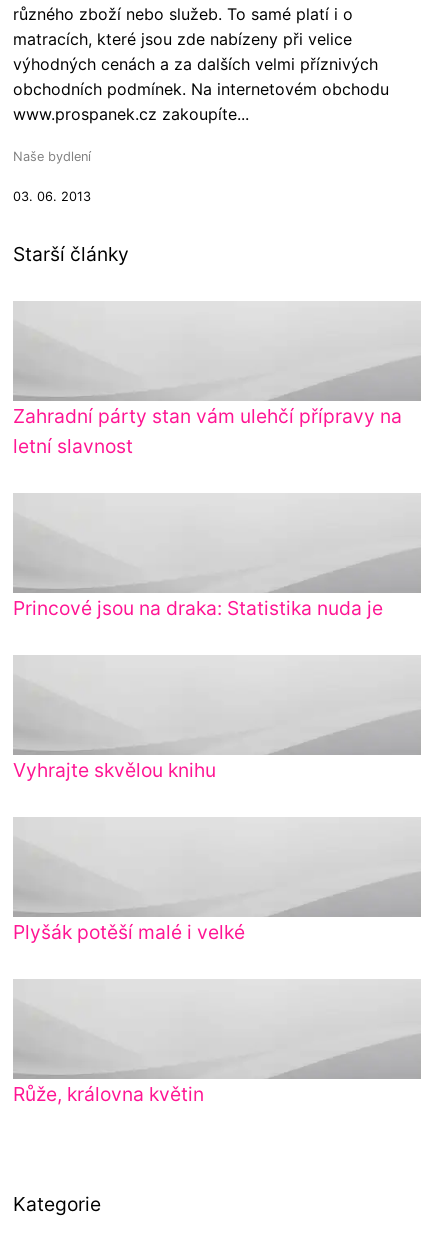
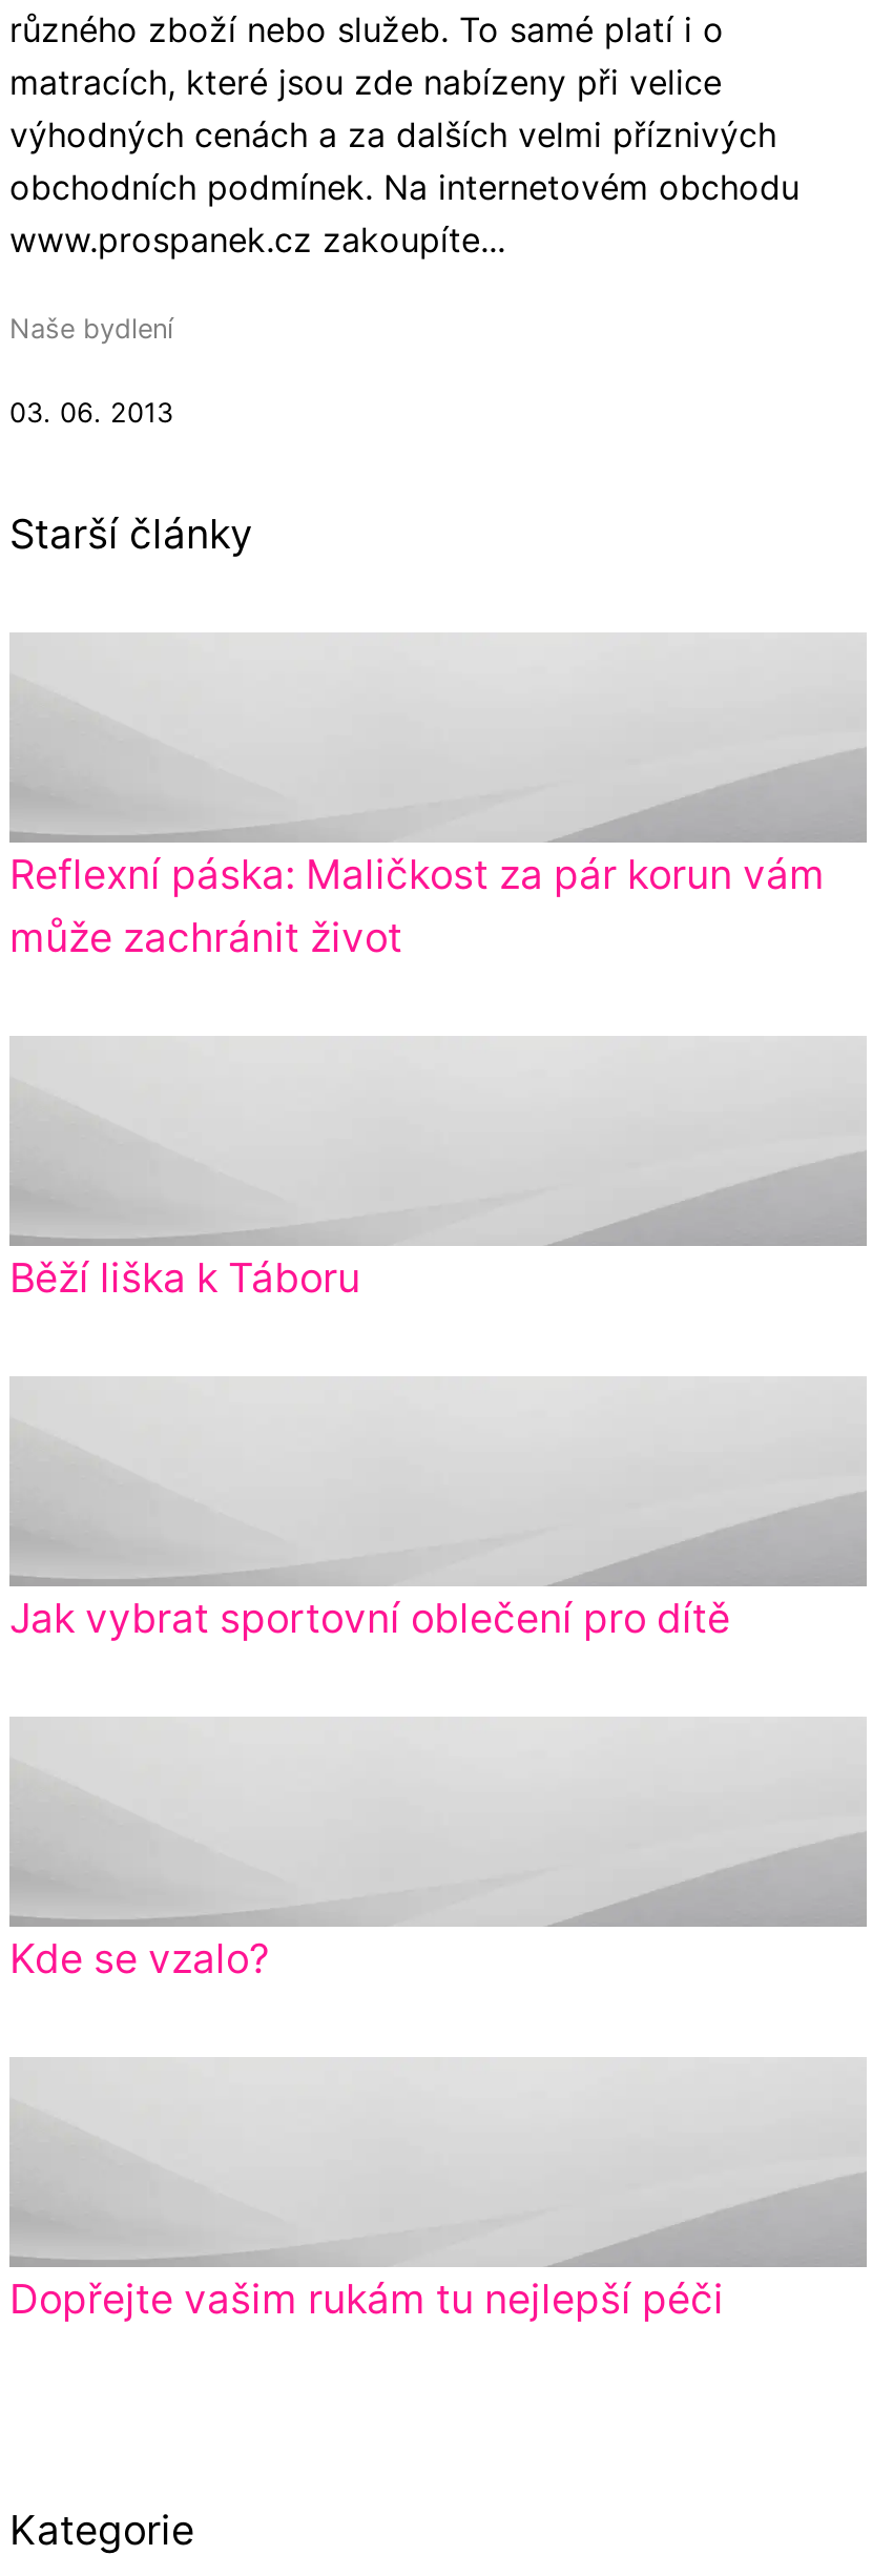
- Zahradní párty stan vám ulehčí přípravy na
- letní slavnost
+ Reflexní páska: Maličkost za pár korun vám
+ může zachránit život

- Princové jsou na draka: Statistika nuda je
+ Běží liška k Táboru

- Vyhrajte skvělou knihu
+ Jak vybrat sportovní oblečení pro dítě

- Plyšák potěší malé i velké
+ Kde se vzalo?

- Růže, královna květin
+ Dopřejte vašim rukám tu nejlepší péči
